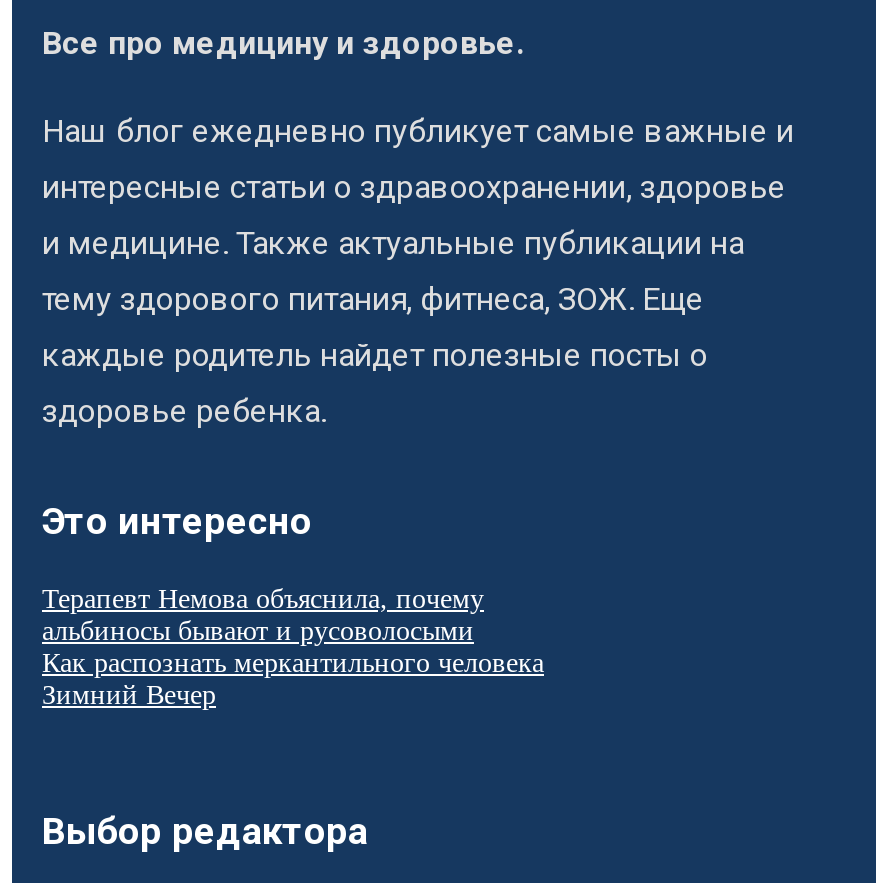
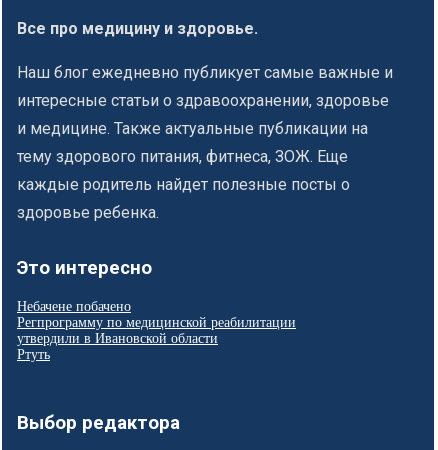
- Терапевт Немова объяснила, почему
- альбиносы бывают и русоволосыми
- Как распознать меркантильного человека
- Зимний Вечер
+ Небачене побачено
+ Регпрограмму по медицинской реабилитации
+ утвердили в Ивановской области
+ Ртуть
